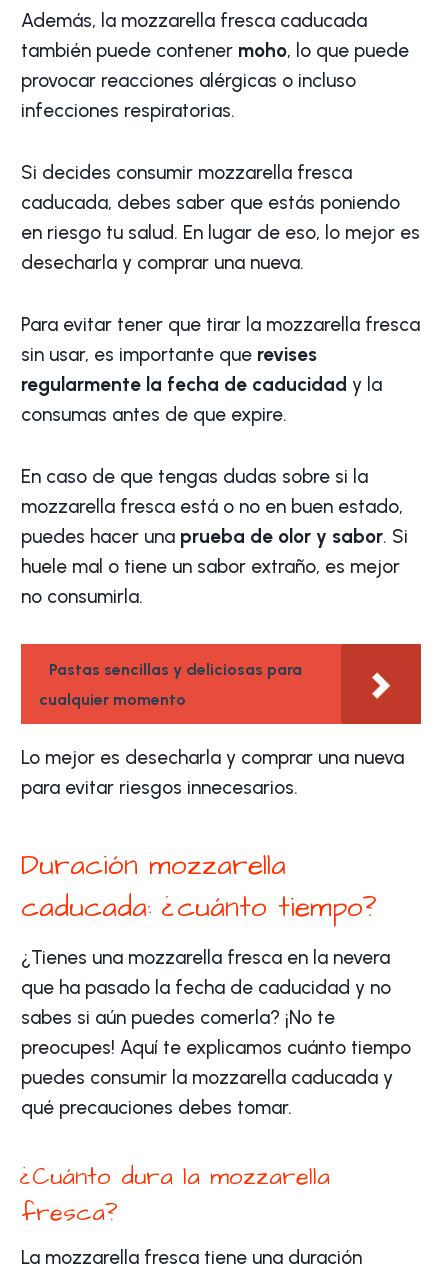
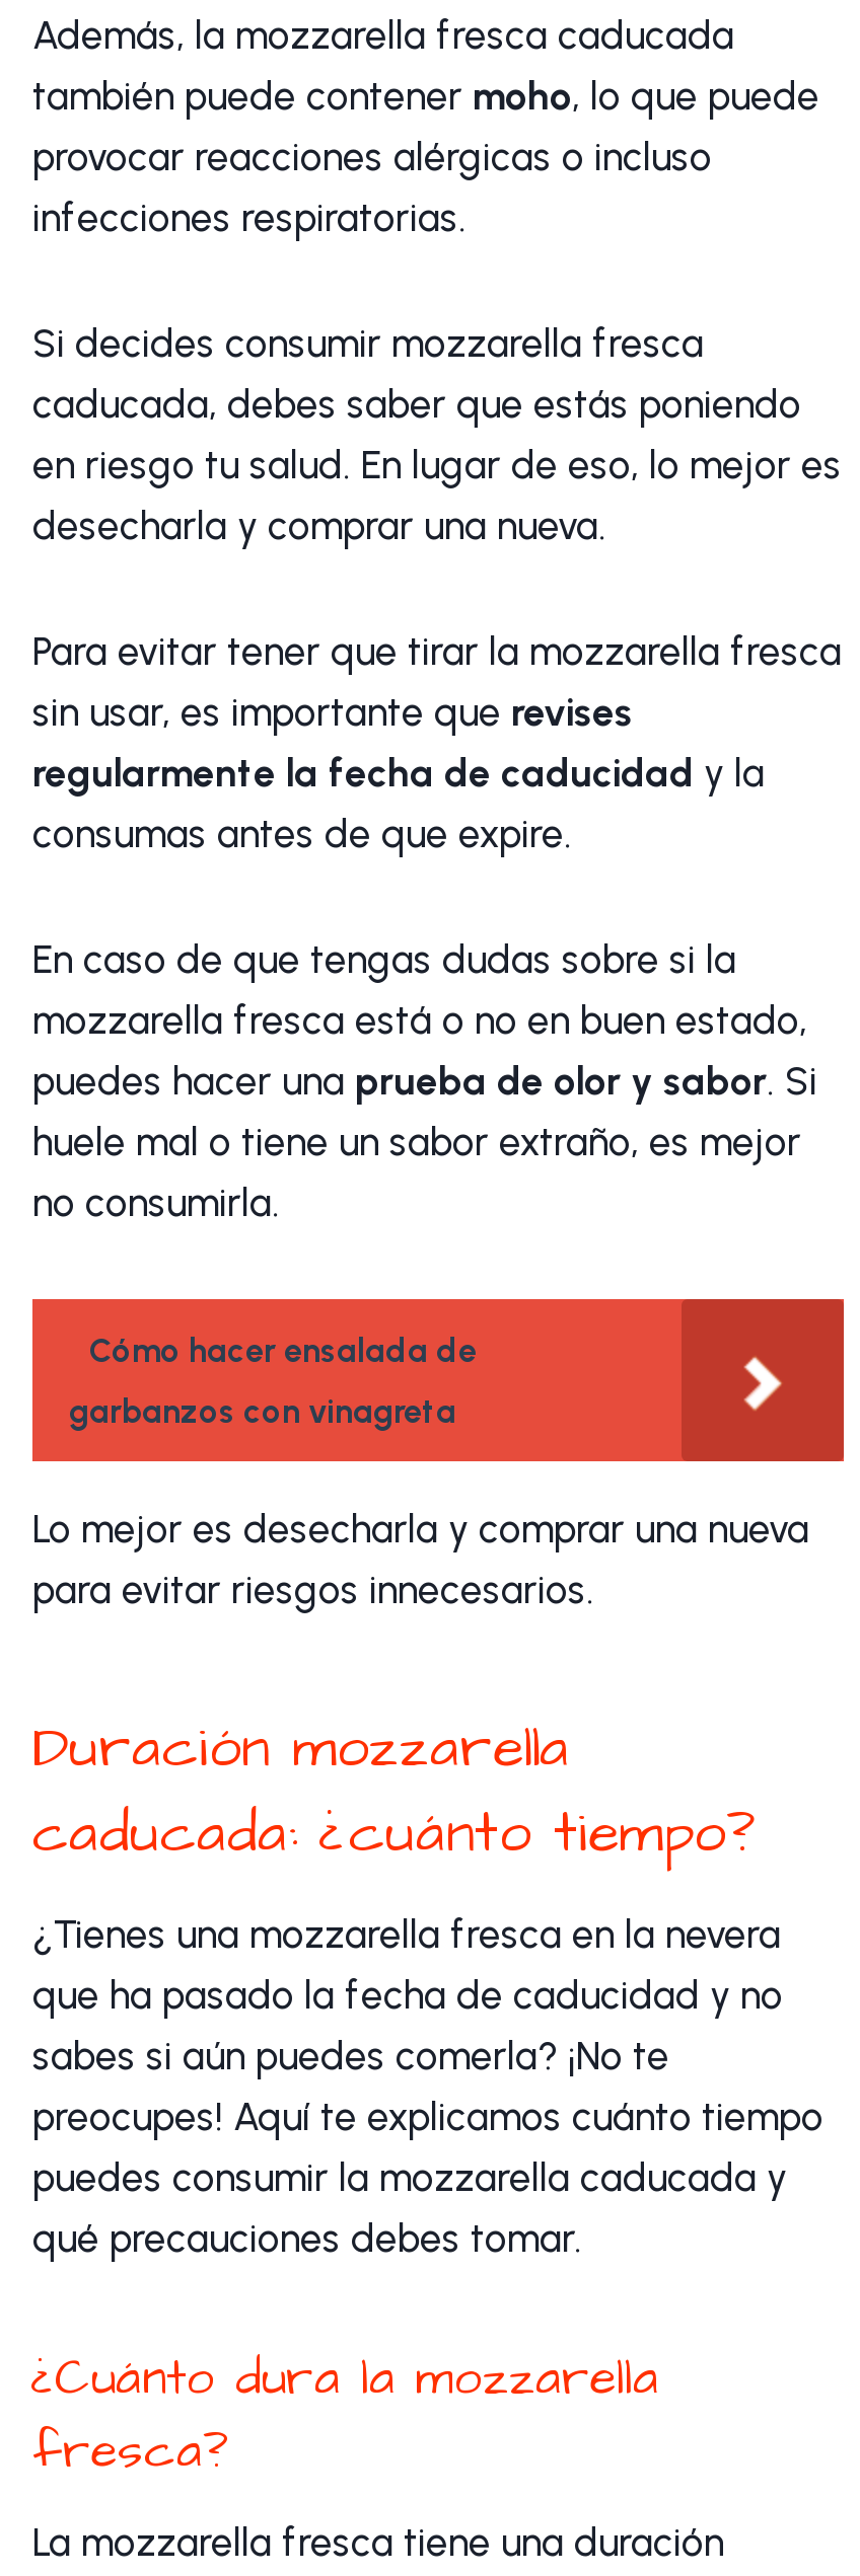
- Pastas sencillas y deliciosas para
+ Cómo hacer ensalada de

- cualquier momento
+ garbanzos con vinagreta
